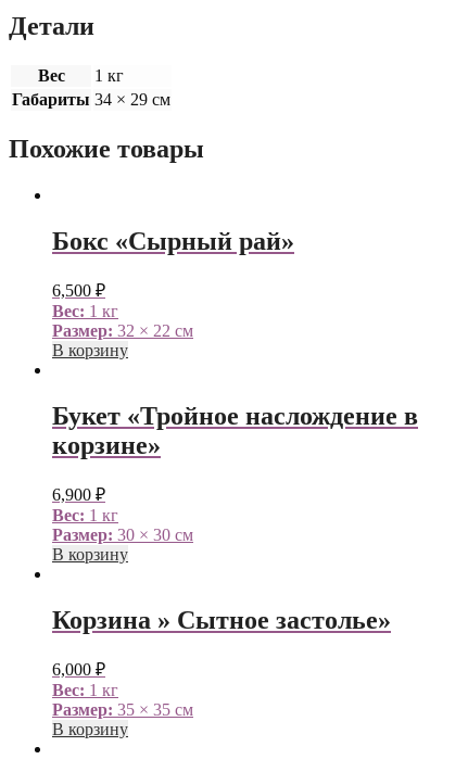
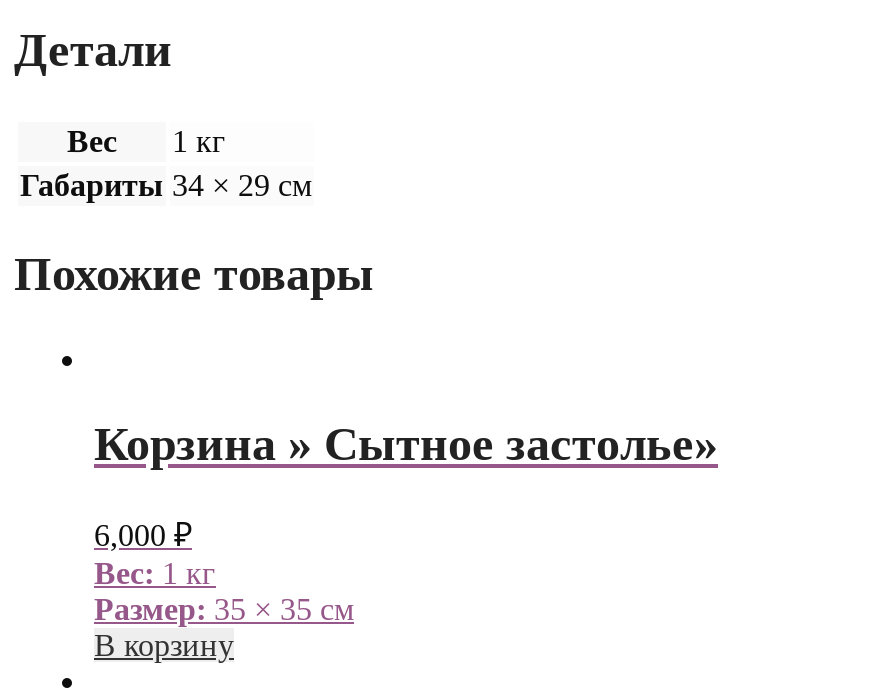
- Бокс «Сырный рай»
- 6,500 ₽
- Вес: 1 кг
- Размер: 32 × 22 см
- В корзину
- Букет «Тройное наслождение в
- корзине»
- 6,900 ₽
- Вес: 1 кг
- Размер: 30 × 30 см
- В корзину
